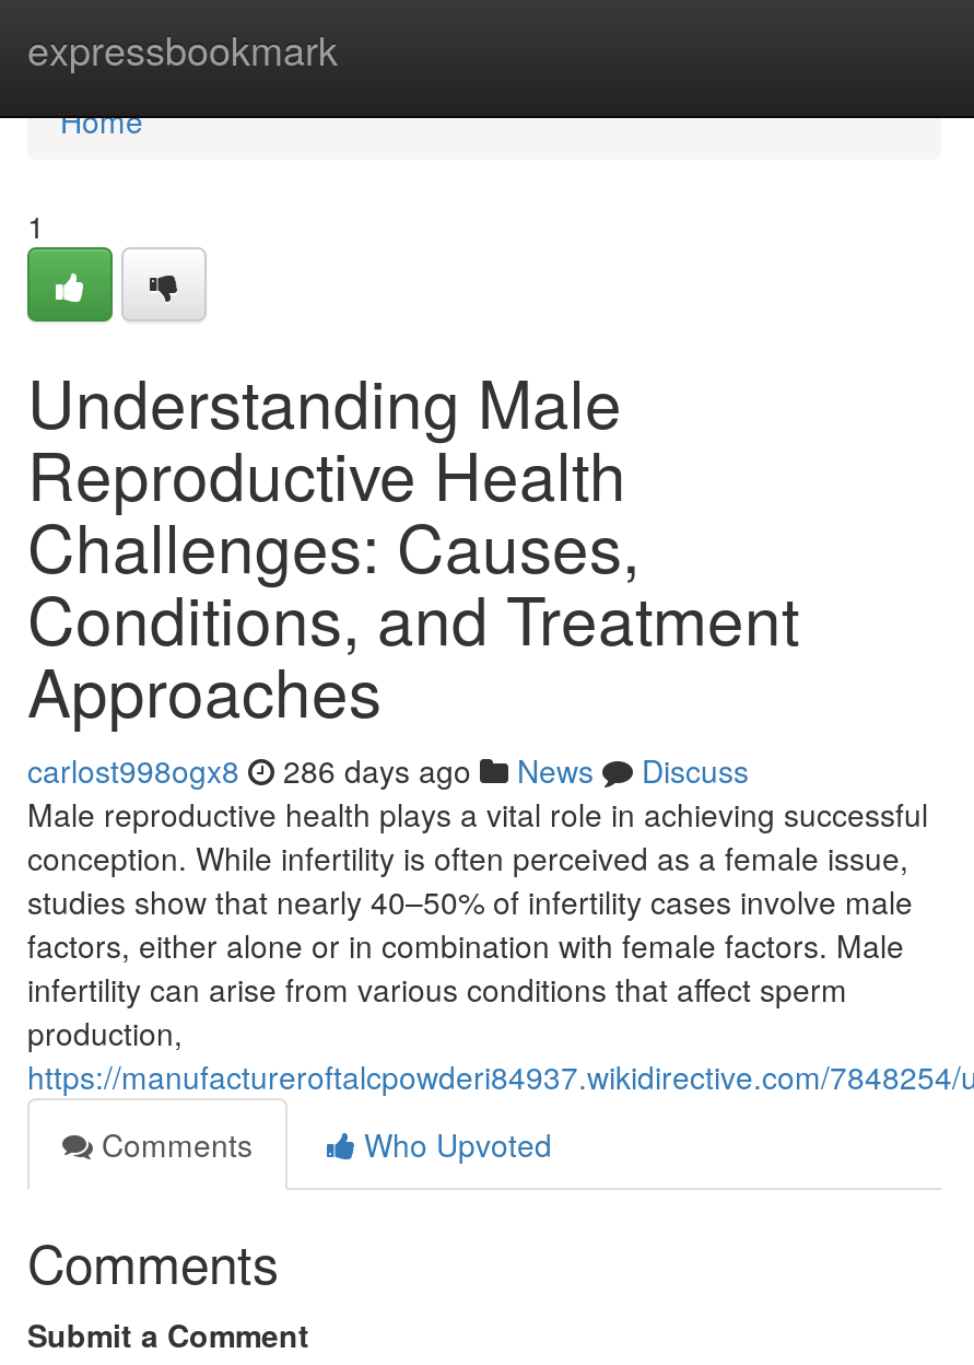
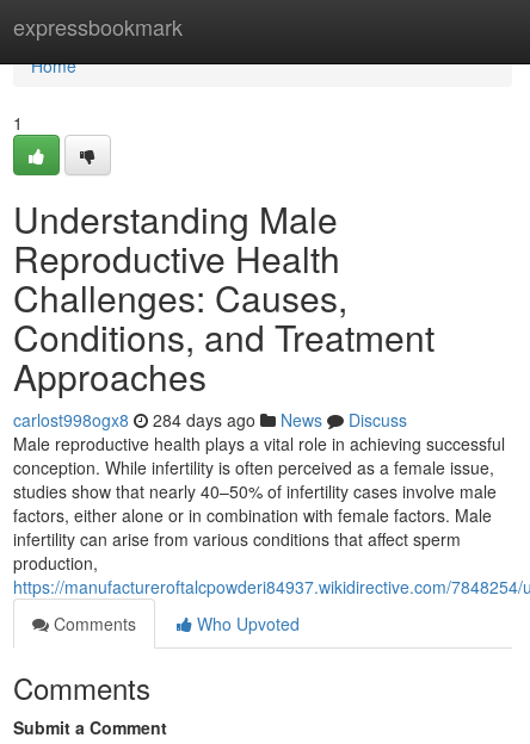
- carlost998ogx8 286 days ago News Discuss
+ carlost998ogx8 284 days ago News Discuss
